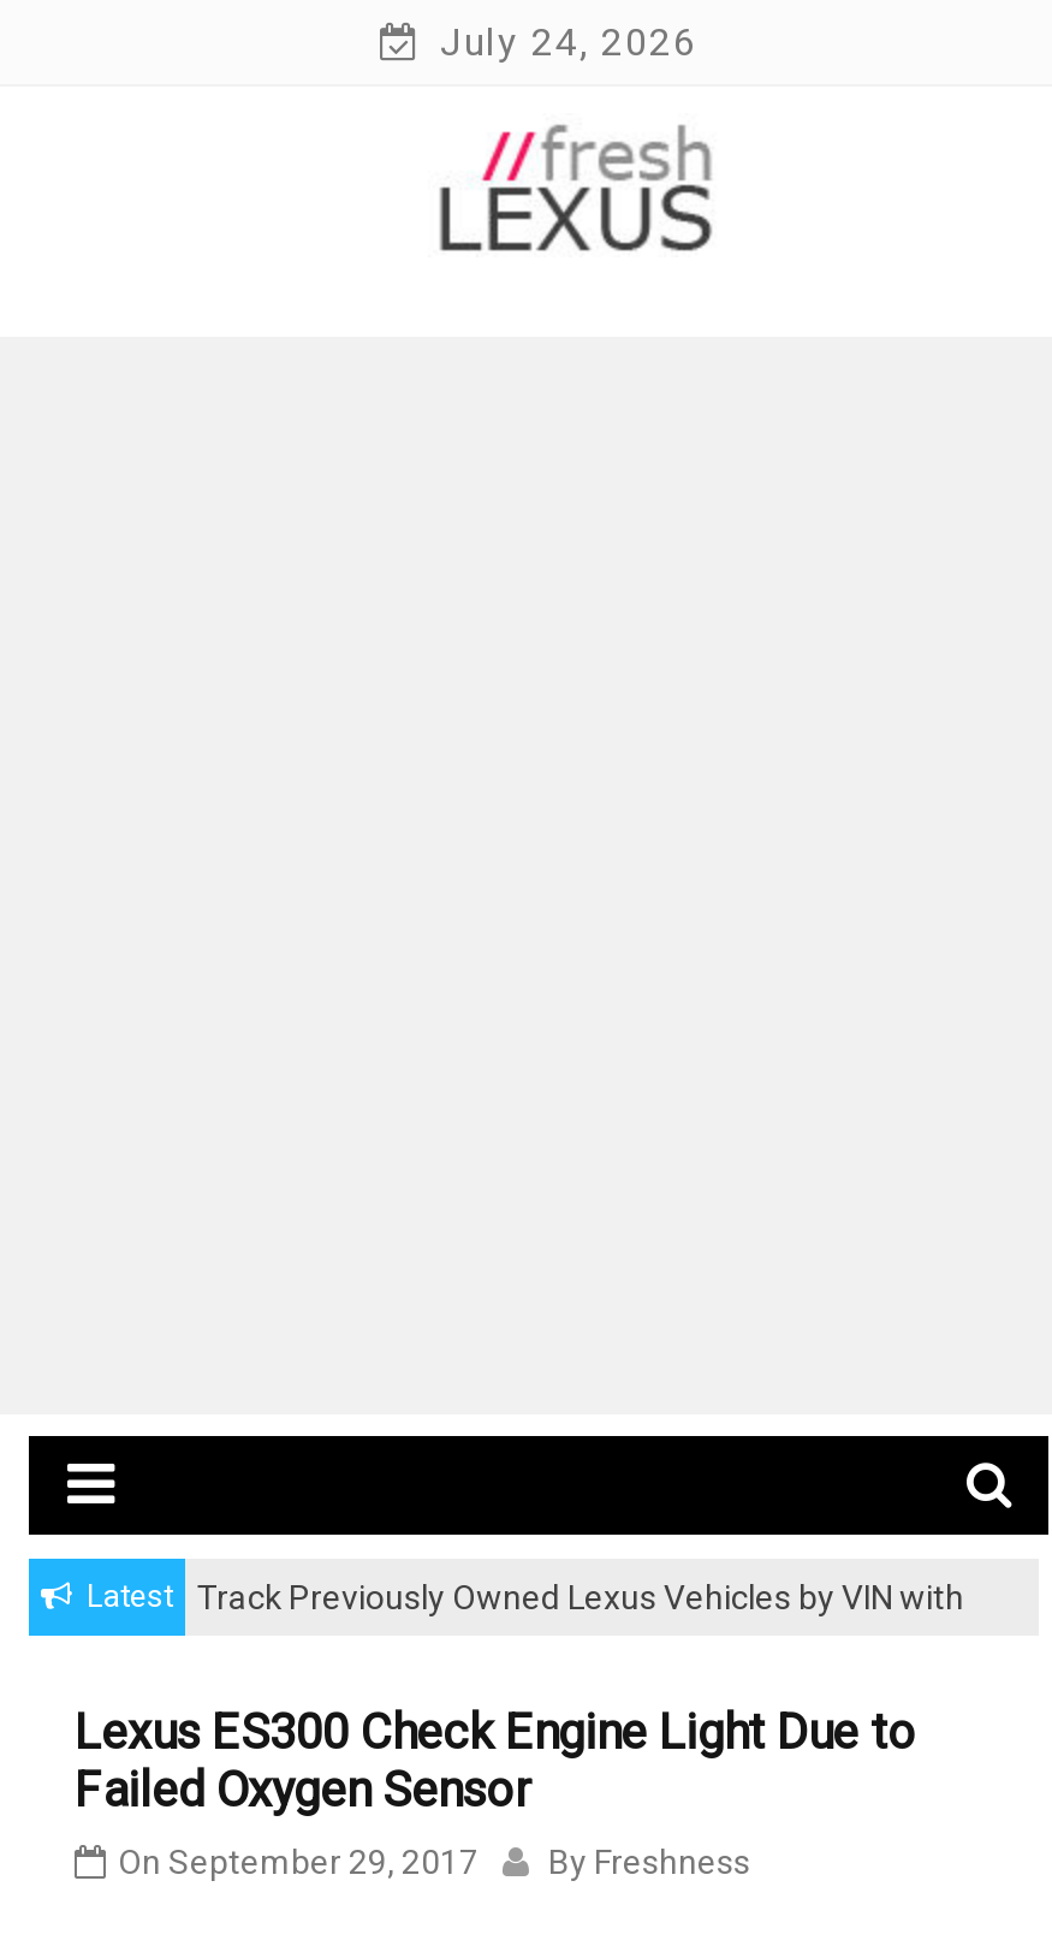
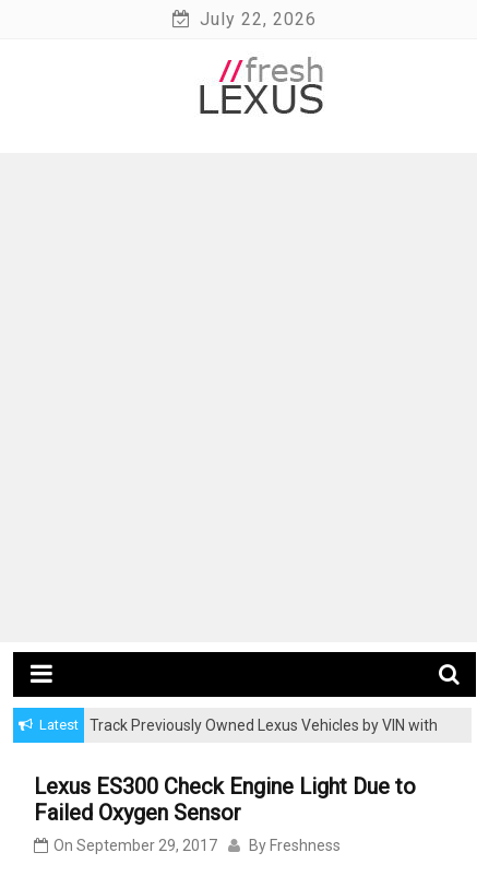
- July 24, 2026
+ July 22, 2026
